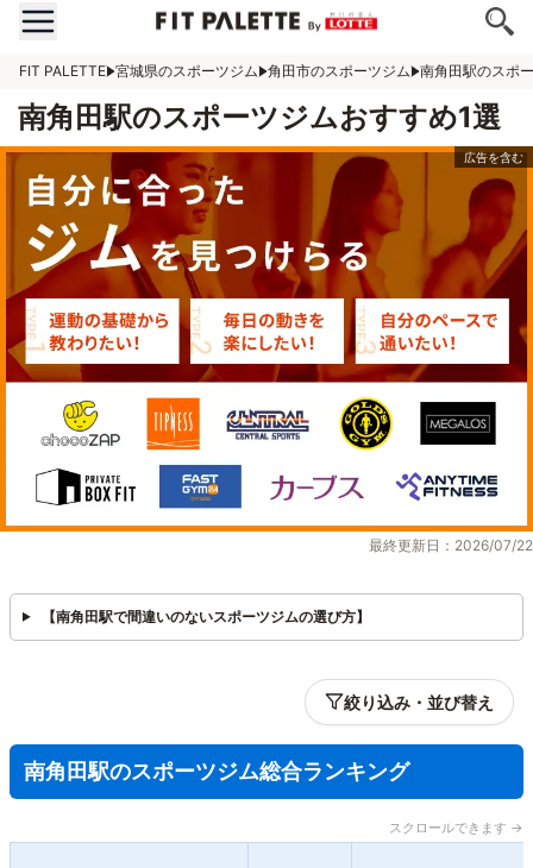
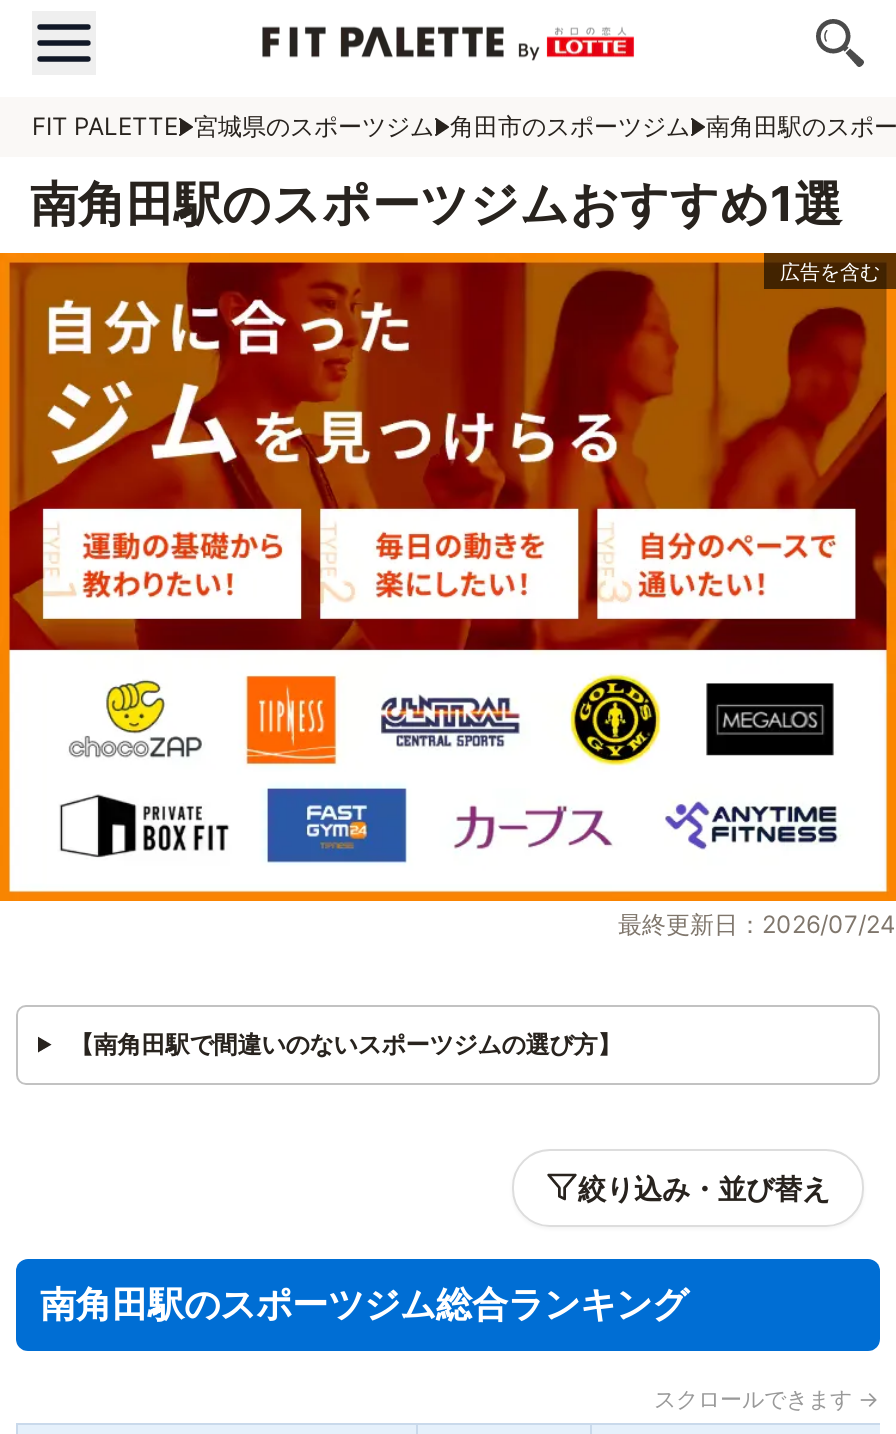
- 最終更新日：2026/07/22
+ 最終更新日：2026/07/24
